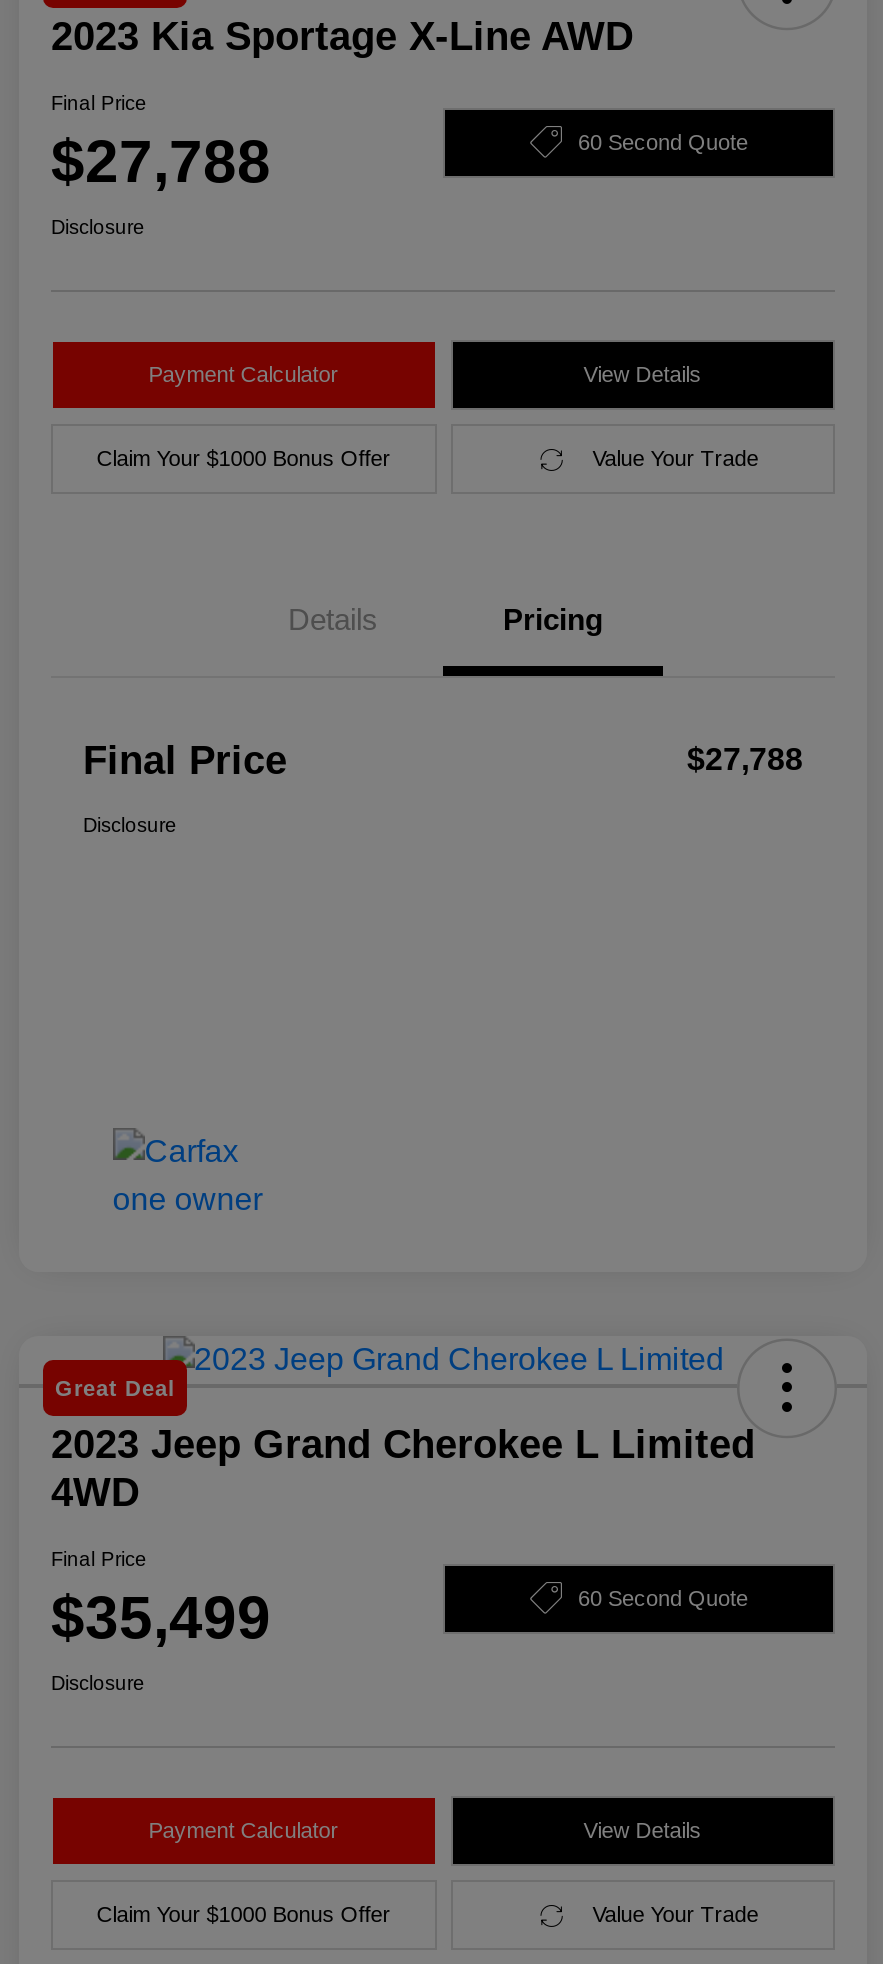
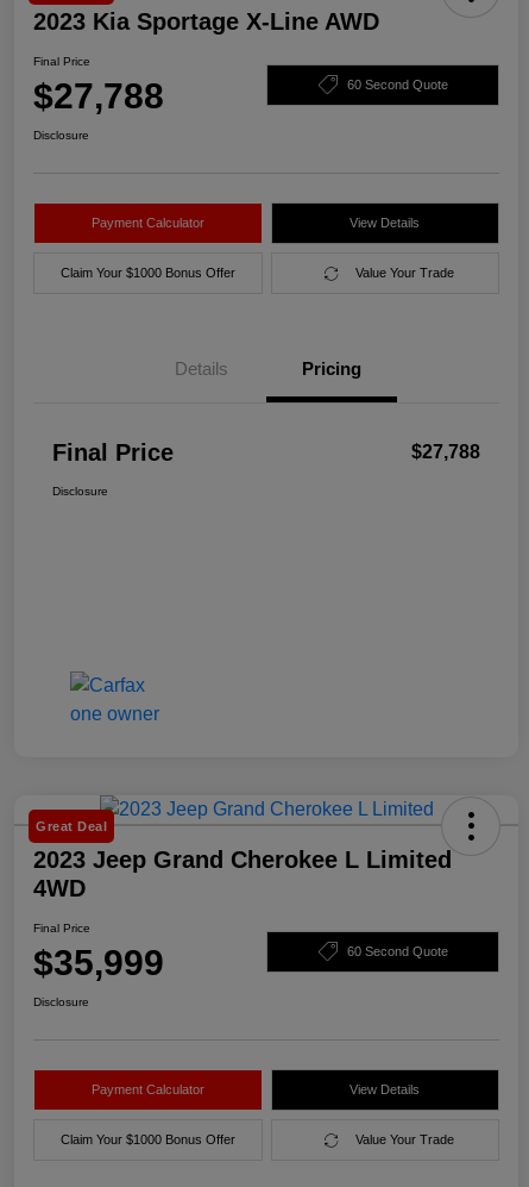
- $35,499
+ $35,999
